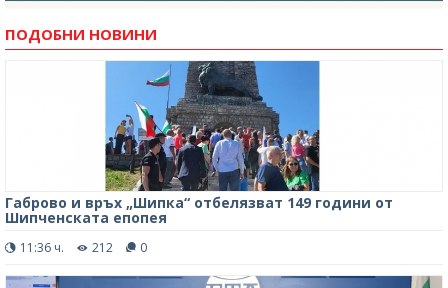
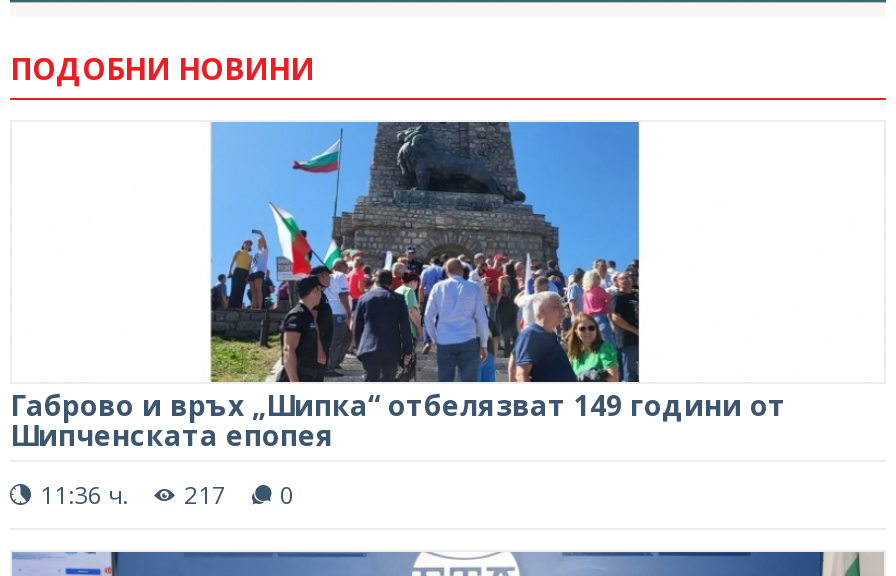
- 11:36 ч. 212 0
+ 11:36 ч. 217 0
